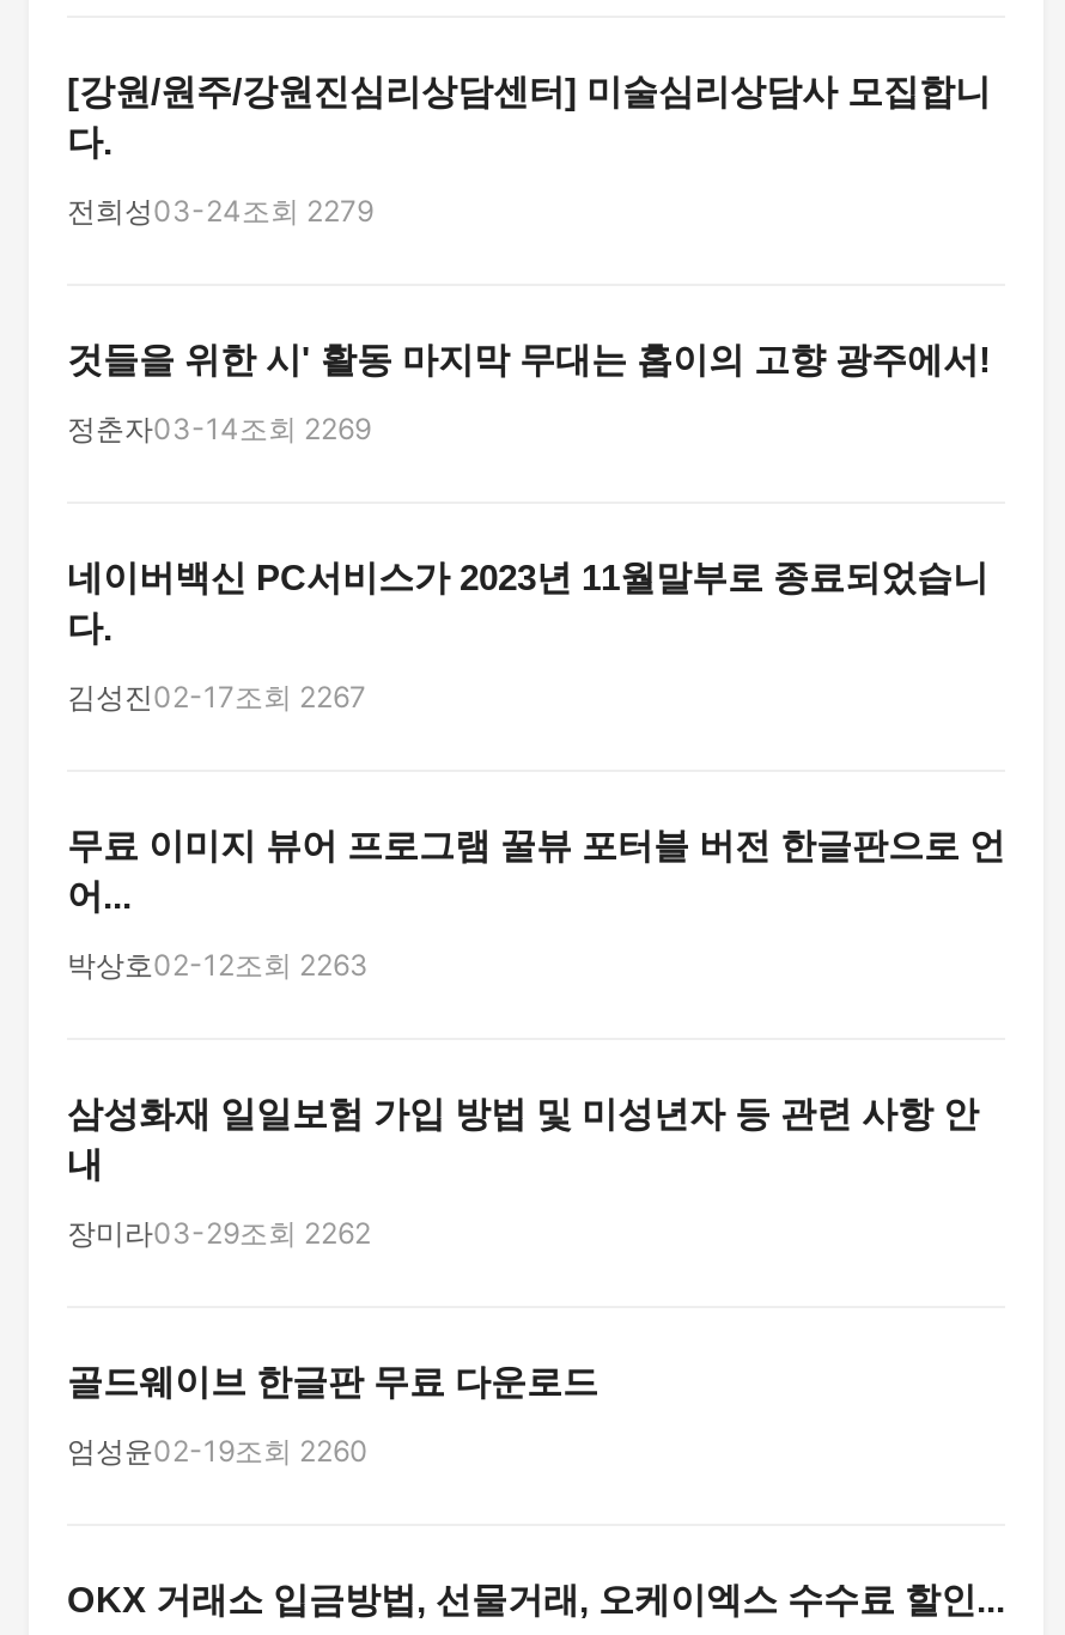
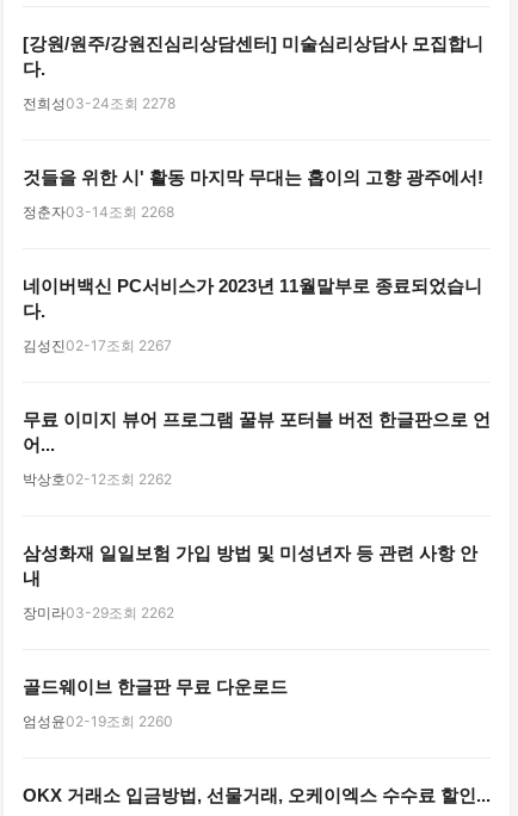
- 전희성03-24조회 2279
+ 전희성03-24조회 2278

- 정춘자03-14조회 2269
+ 정춘자03-14조회 2268

- 박상호02-12조회 2263
+ 박상호02-12조회 2262
